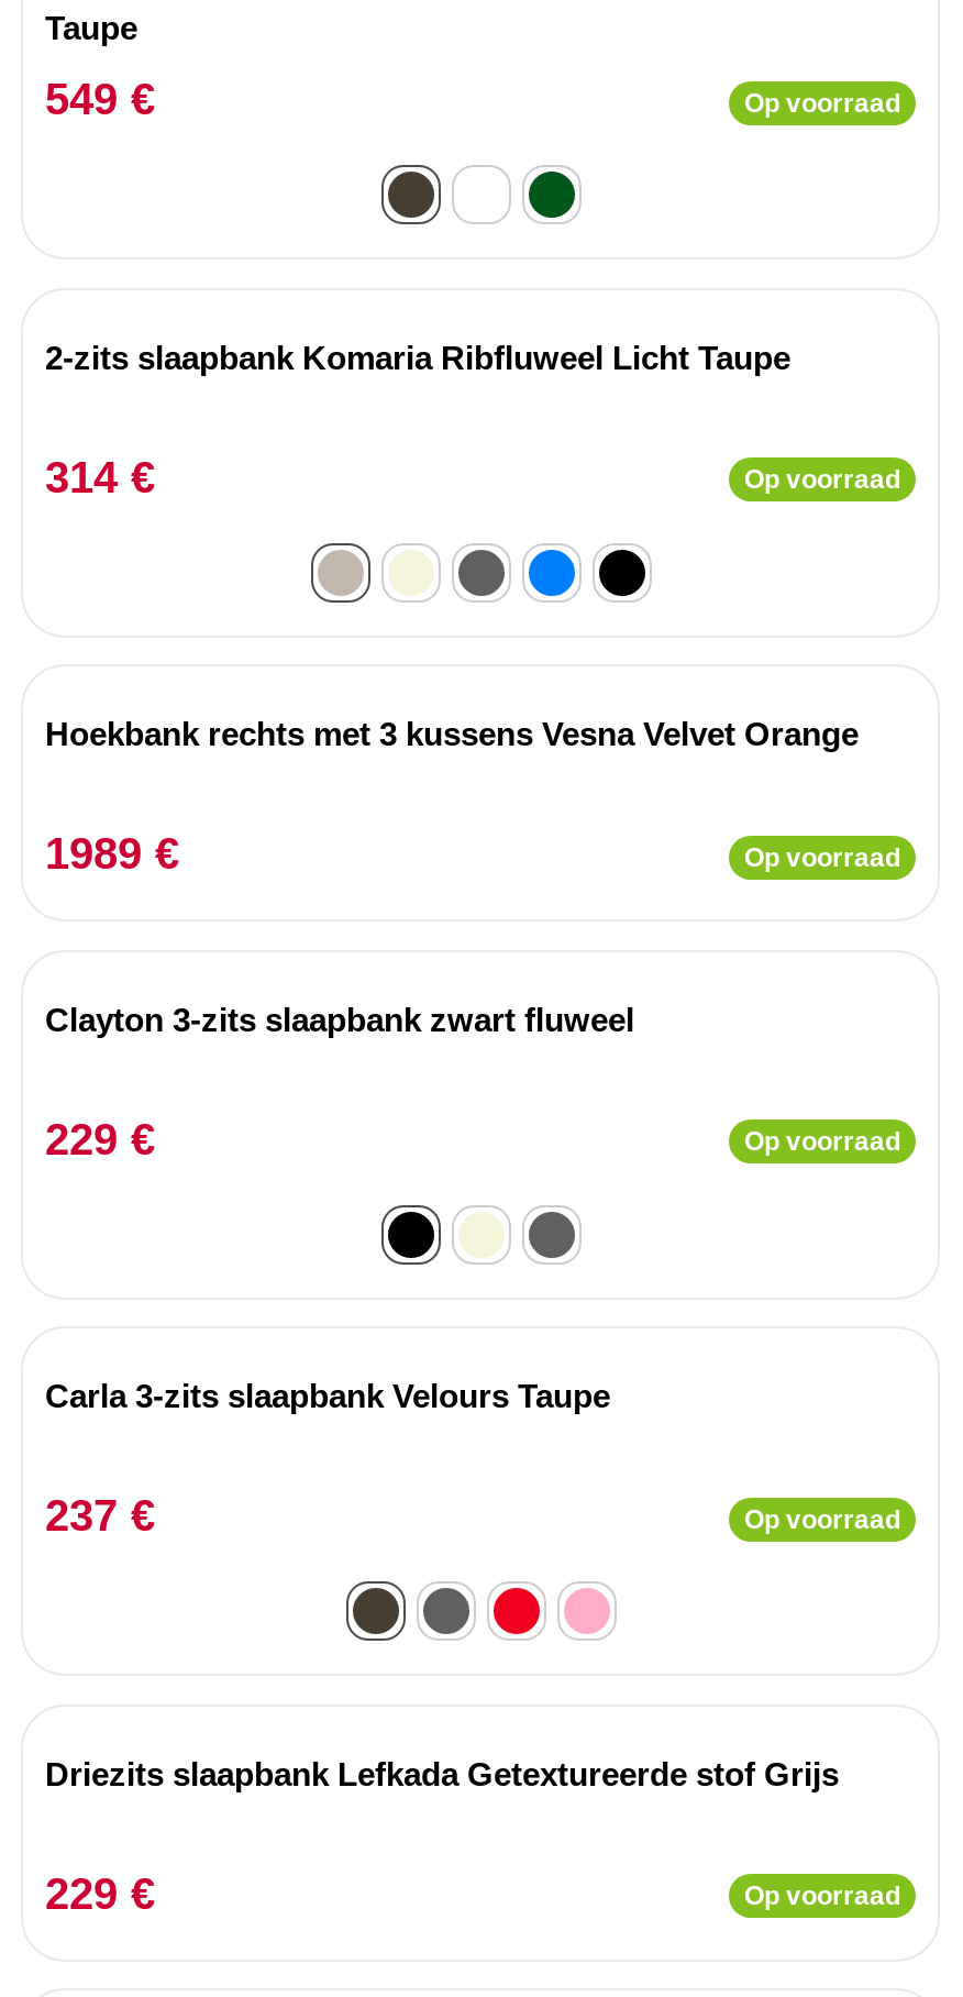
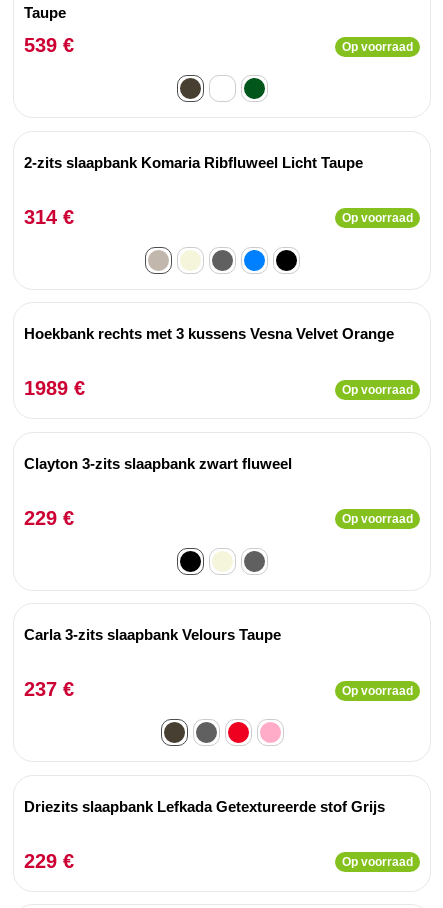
- 549 €
+ 539 €
